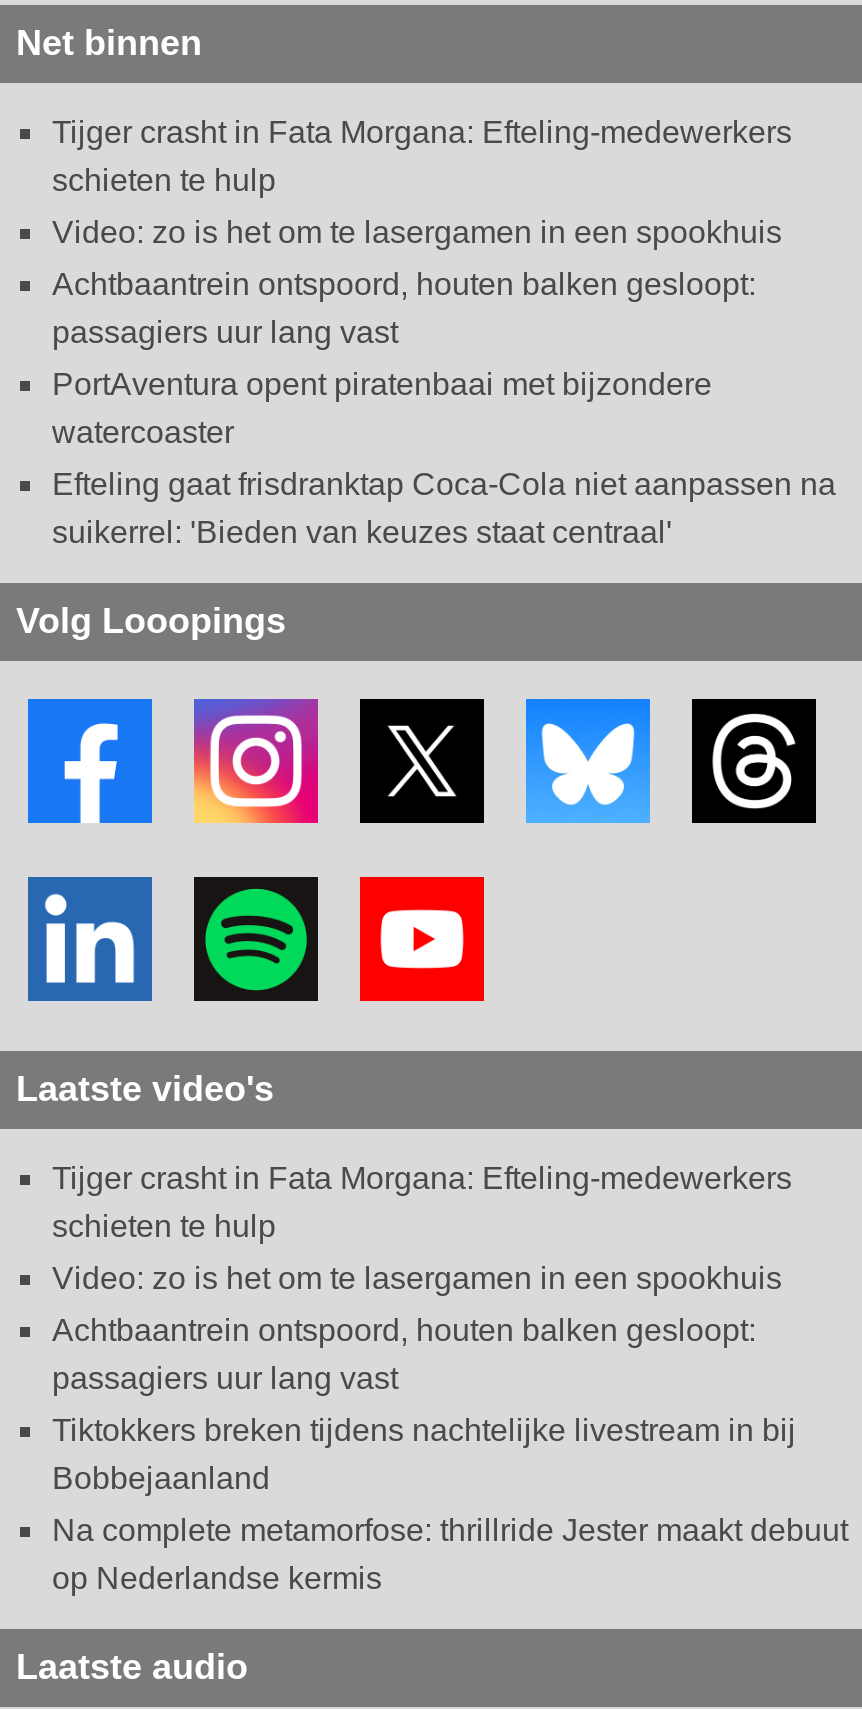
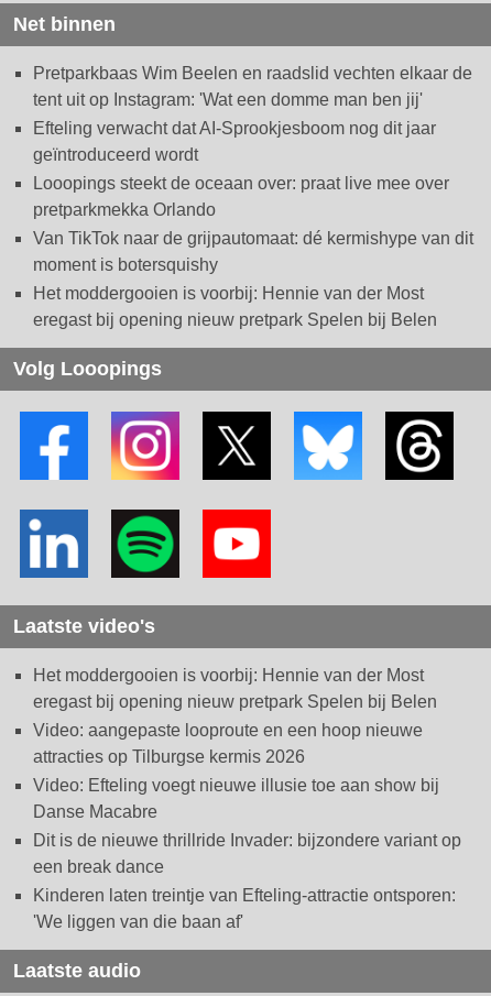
- Tijger crasht in Fata Morgana: Efteling-medewerkers
- schieten te hulp
+ Pretparkbaas Wim Beelen en raadslid vechten elkaar de
+ tent uit op Instagram: 'Wat een domme man ben jij'

- Video: zo is het om te lasergamen in een spookhuis
+ Efteling verwacht dat AI-Sprookjesboom nog dit jaar
+ geïntroduceerd wordt

- Achtbaantrein ontspoord, houten balken gesloopt:
- passagiers uur lang vast
+ Looopings steekt de oceaan over: praat live mee over
+ pretparkmekka Orlando

- PortAventura opent piratenbaai met bijzondere
- watercoaster
+ Van TikTok naar de grijpautomaat: dé kermishype van dit
+ moment is botersquishy

- Efteling gaat frisdranktap Coca-Cola niet aanpassen na
- suikerrel: 'Bieden van keuzes staat centraal'
+ Het moddergooien is voorbij: Hennie van der Most
+ eregast bij opening nieuw pretpark Spelen bij Belen

- Tijger crasht in Fata Morgana: Efteling-medewerkers
- schieten te hulp
+ Het moddergooien is voorbij: Hennie van der Most
+ eregast bij opening nieuw pretpark Spelen bij Belen

- Video: zo is het om te lasergamen in een spookhuis
+ Video: aangepaste looproute en een hoop nieuwe
+ attracties op Tilburgse kermis 2026

- Achtbaantrein ontspoord, houten balken gesloopt:
- passagiers uur lang vast
+ Video: Efteling voegt nieuwe illusie toe aan show bij
+ Danse Macabre

- Tiktokkers breken tijdens nachtelijke livestream in bij
- Bobbejaanland
+ Dit is de nieuwe thrillride Invader: bijzondere variant op
+ een break dance

- Na complete metamorfose: thrillride Jester maakt debuut
- op Nederlandse kermis
+ Kinderen laten treintje van Efteling-attractie ontsporen:
+ 'We liggen van die baan af'
